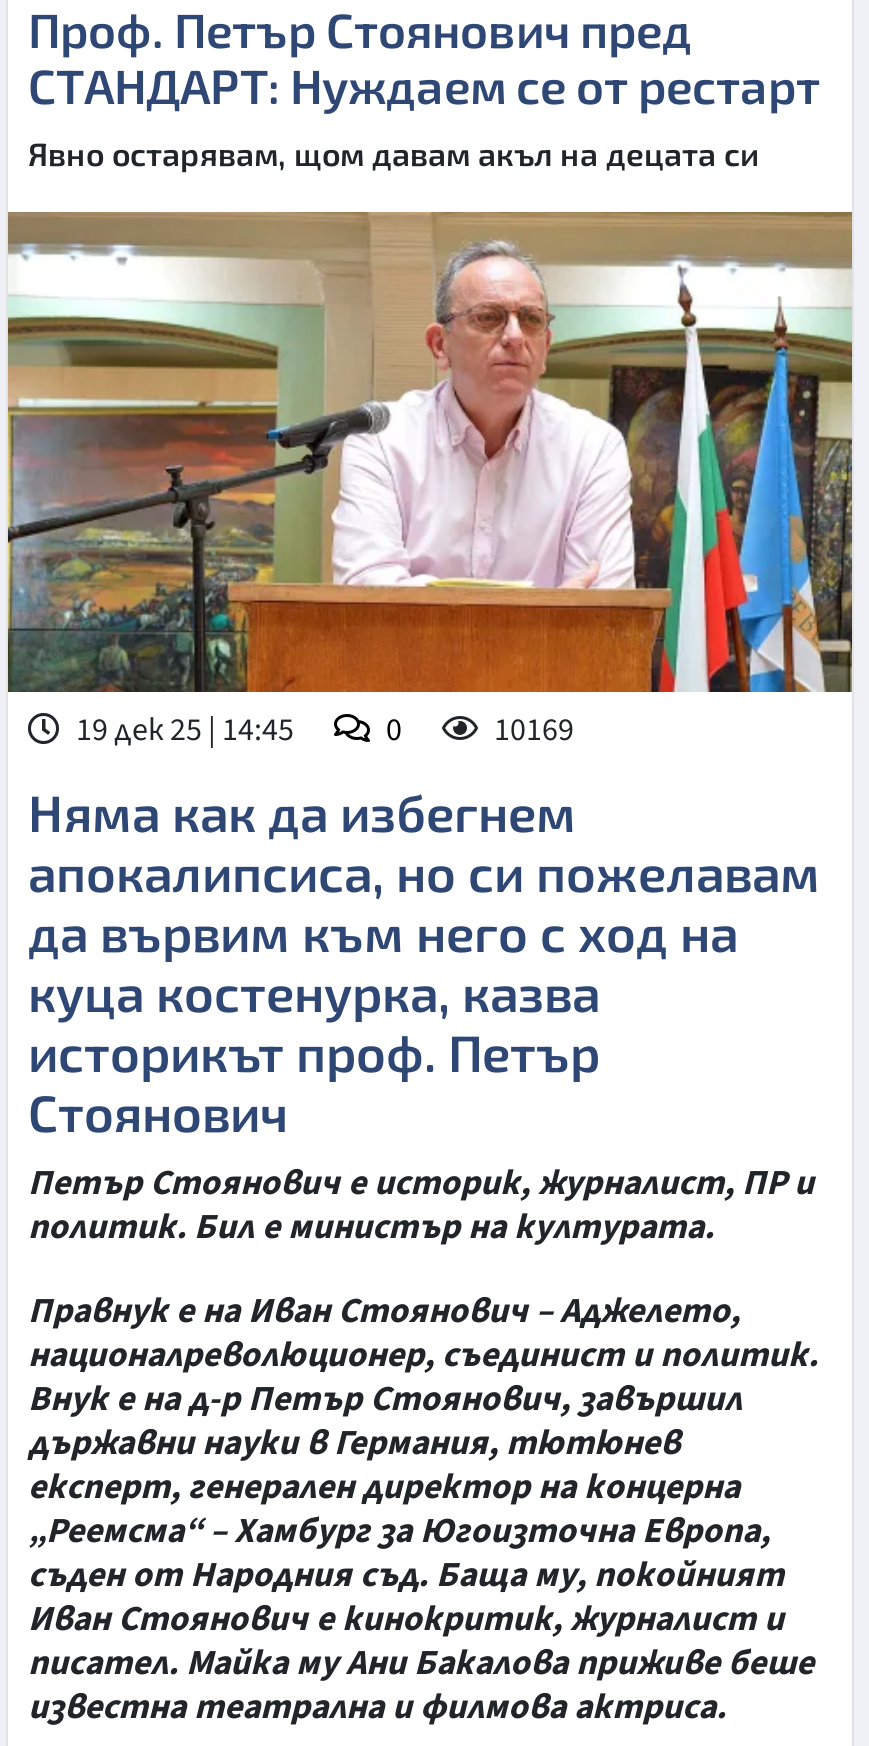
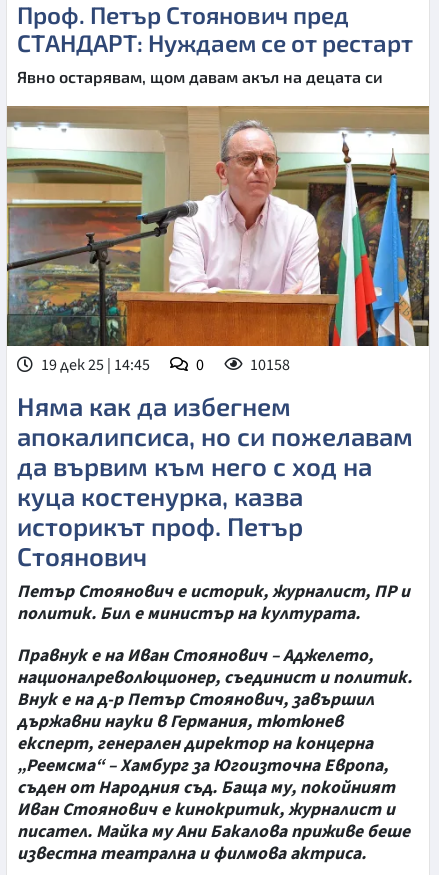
- 10169
+ 10158
